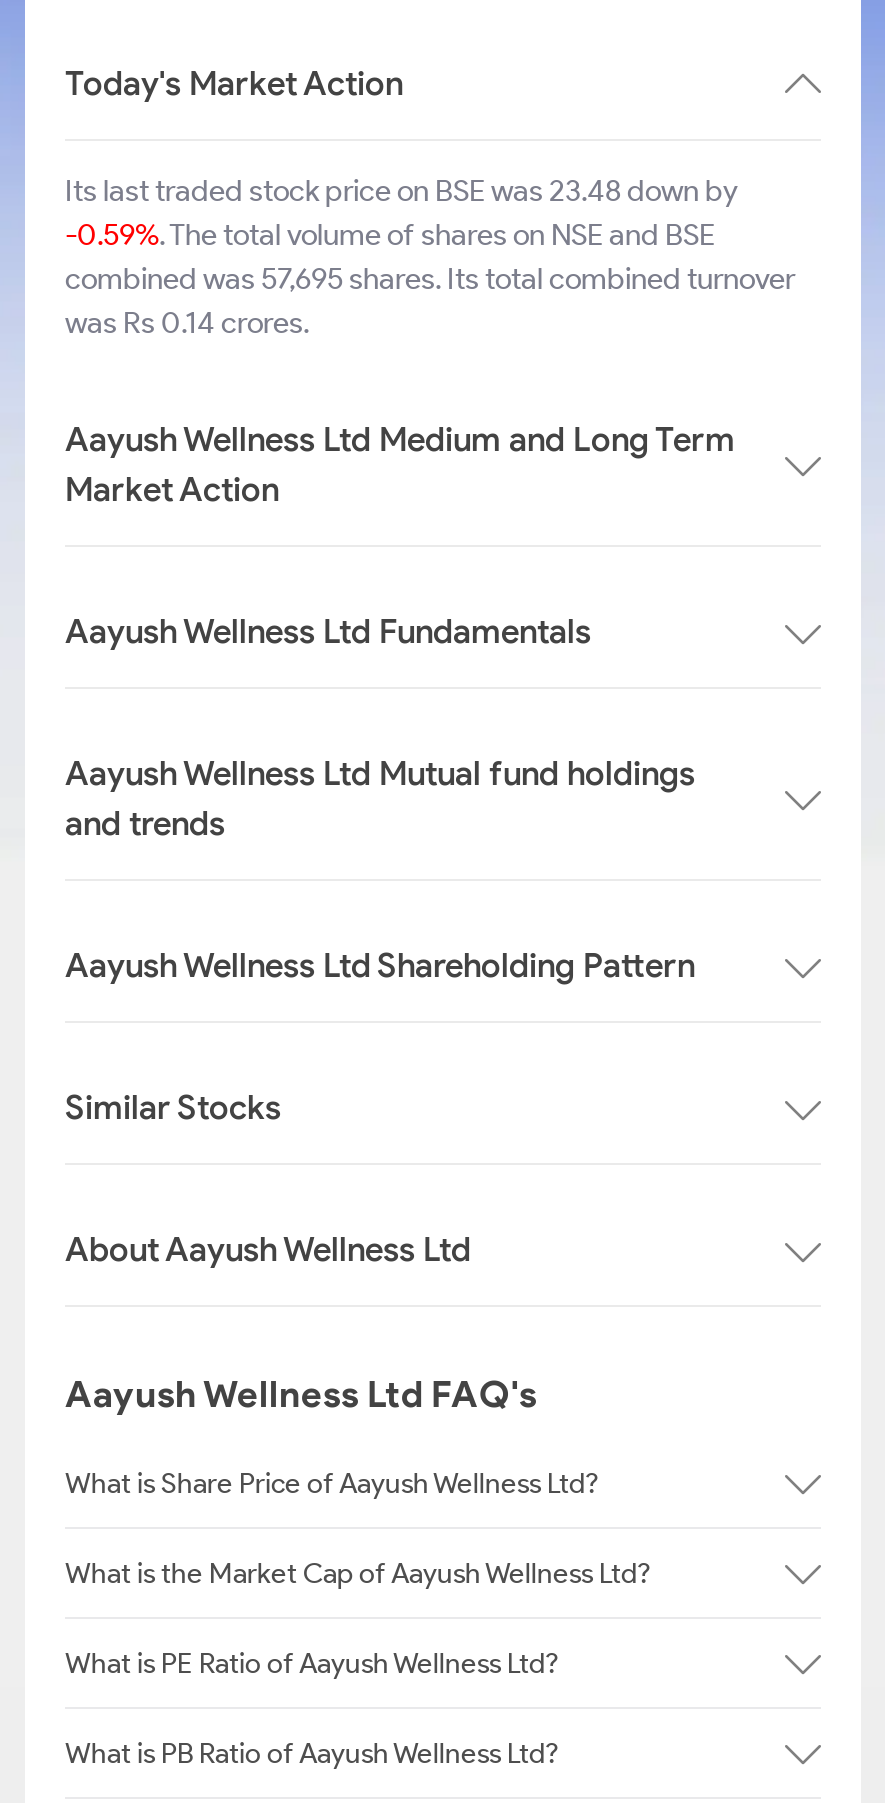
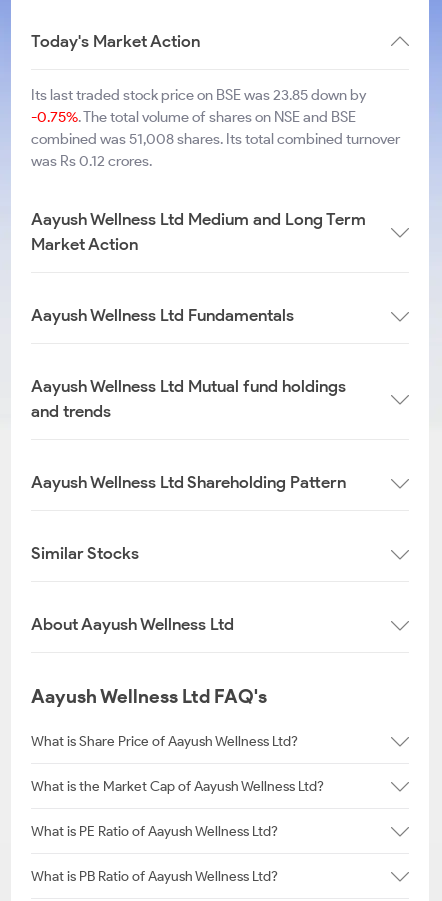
- Its last traded stock price on BSE was 23.48 down by
+ Its last traded stock price on BSE was 23.85 down by

- -0.59%. The total volume of shares on NSE and BSE
+ -0.75%. The total volume of shares on NSE and BSE

- combined was 57,695 shares. Its total combined turnover
+ combined was 51,008 shares. Its total combined turnover

- was Rs 0.14 crores.
+ was Rs 0.12 crores.
